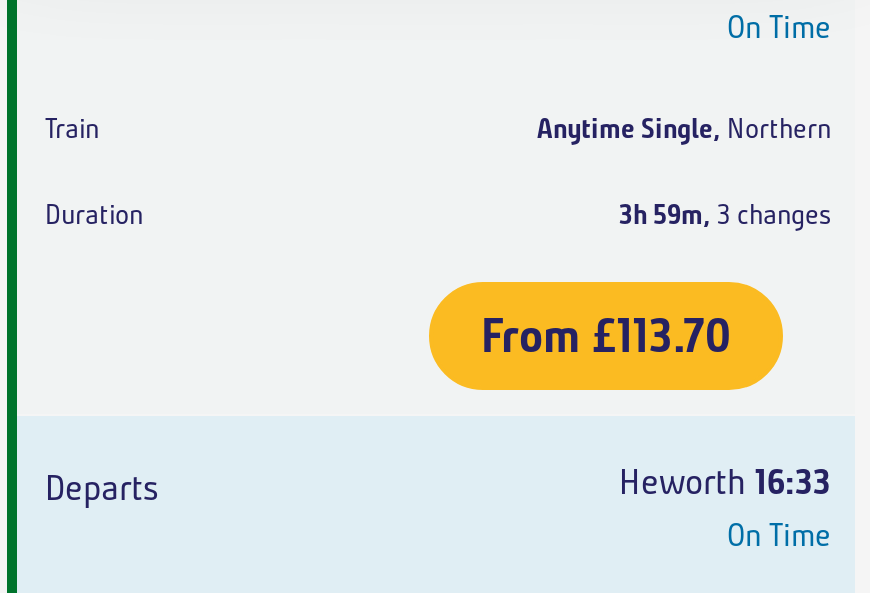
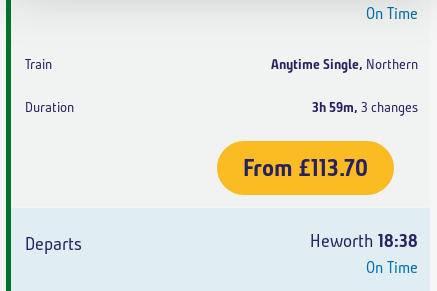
- Heworth 16:33
+ Heworth 18:38
